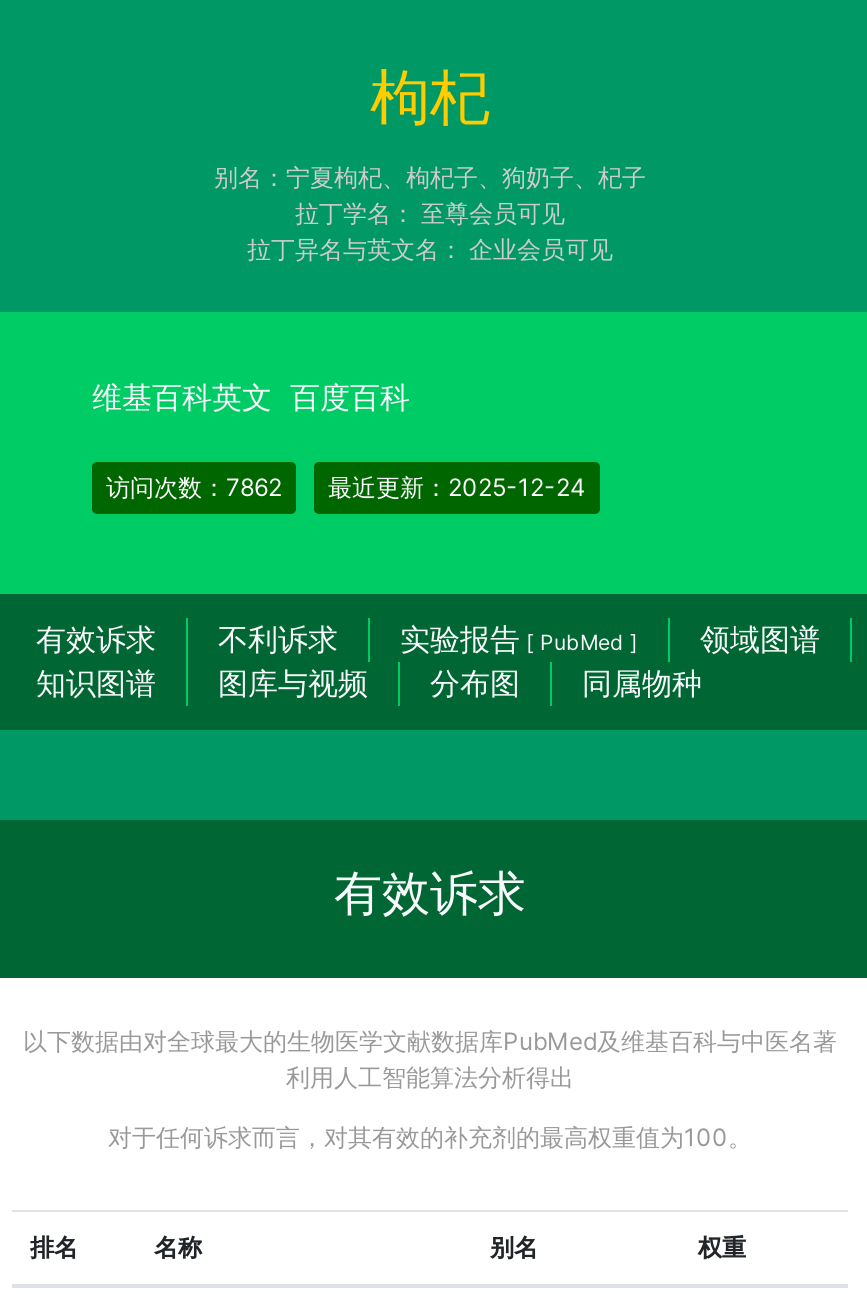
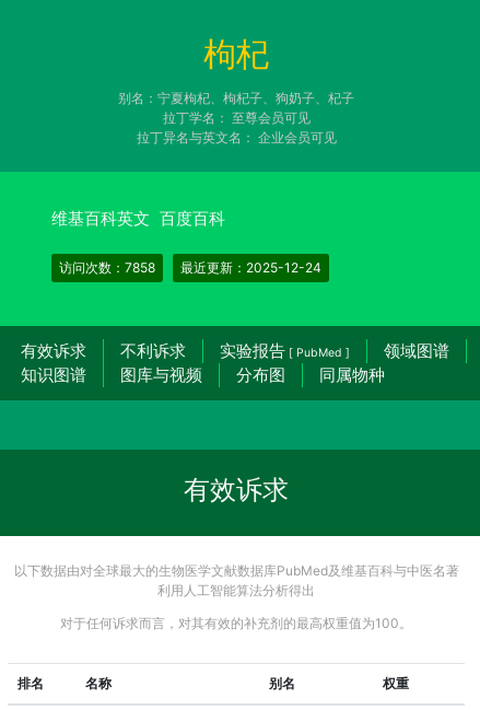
- 访问次数：7862 最近更新：2025-12-24
+ 访问次数：7858 最近更新：2025-12-24
